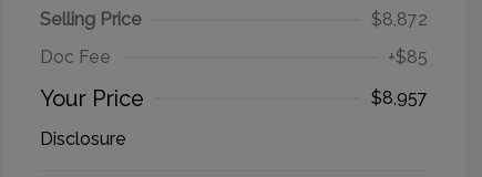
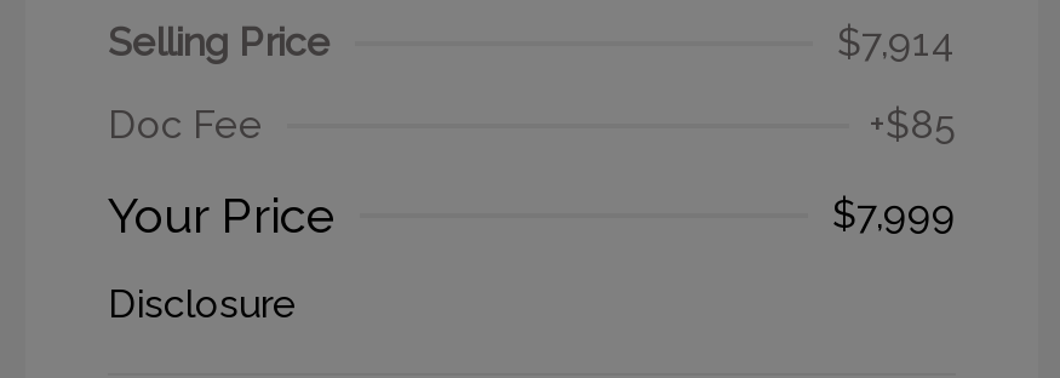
- $8,872
+ $7,914

- $8,957
+ $7,999
